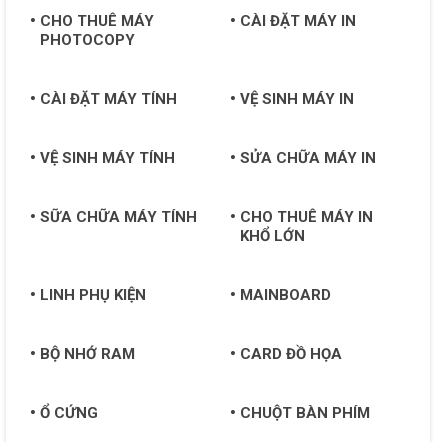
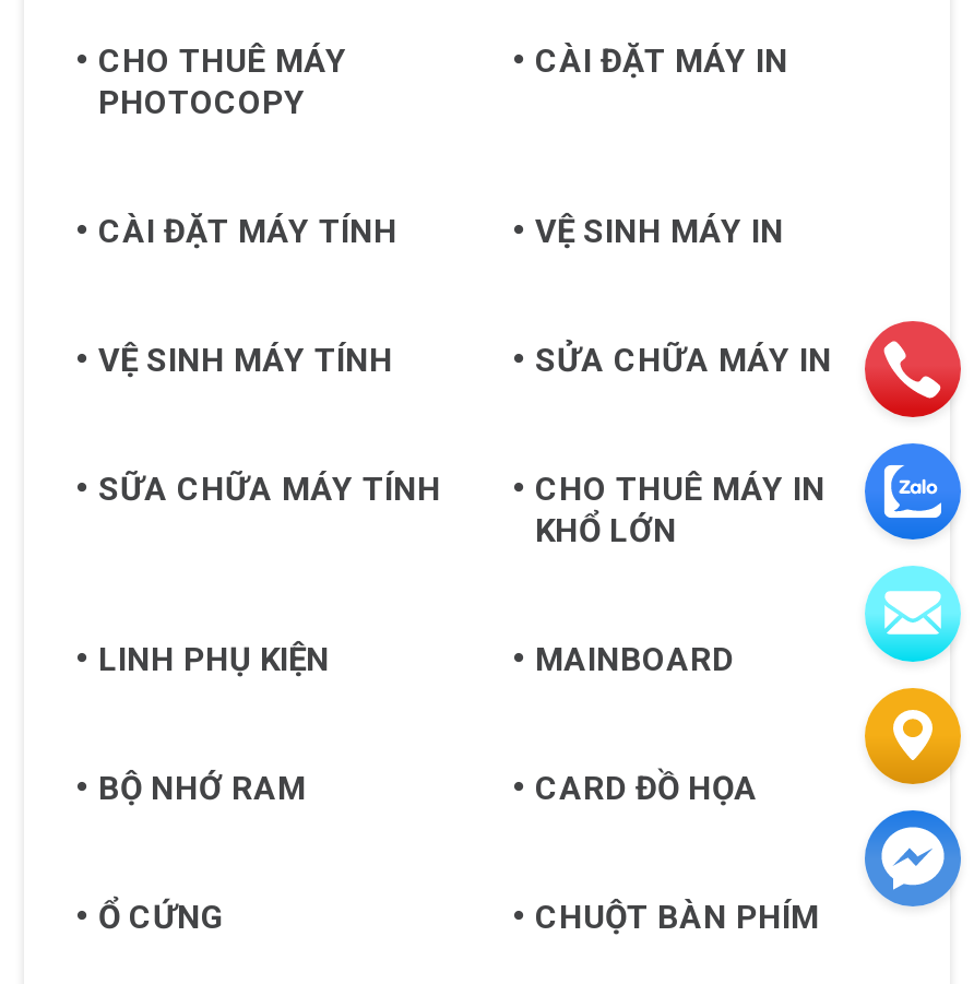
+ [image]

+ [image]

+ [image]

+ [image]

+ [image]
